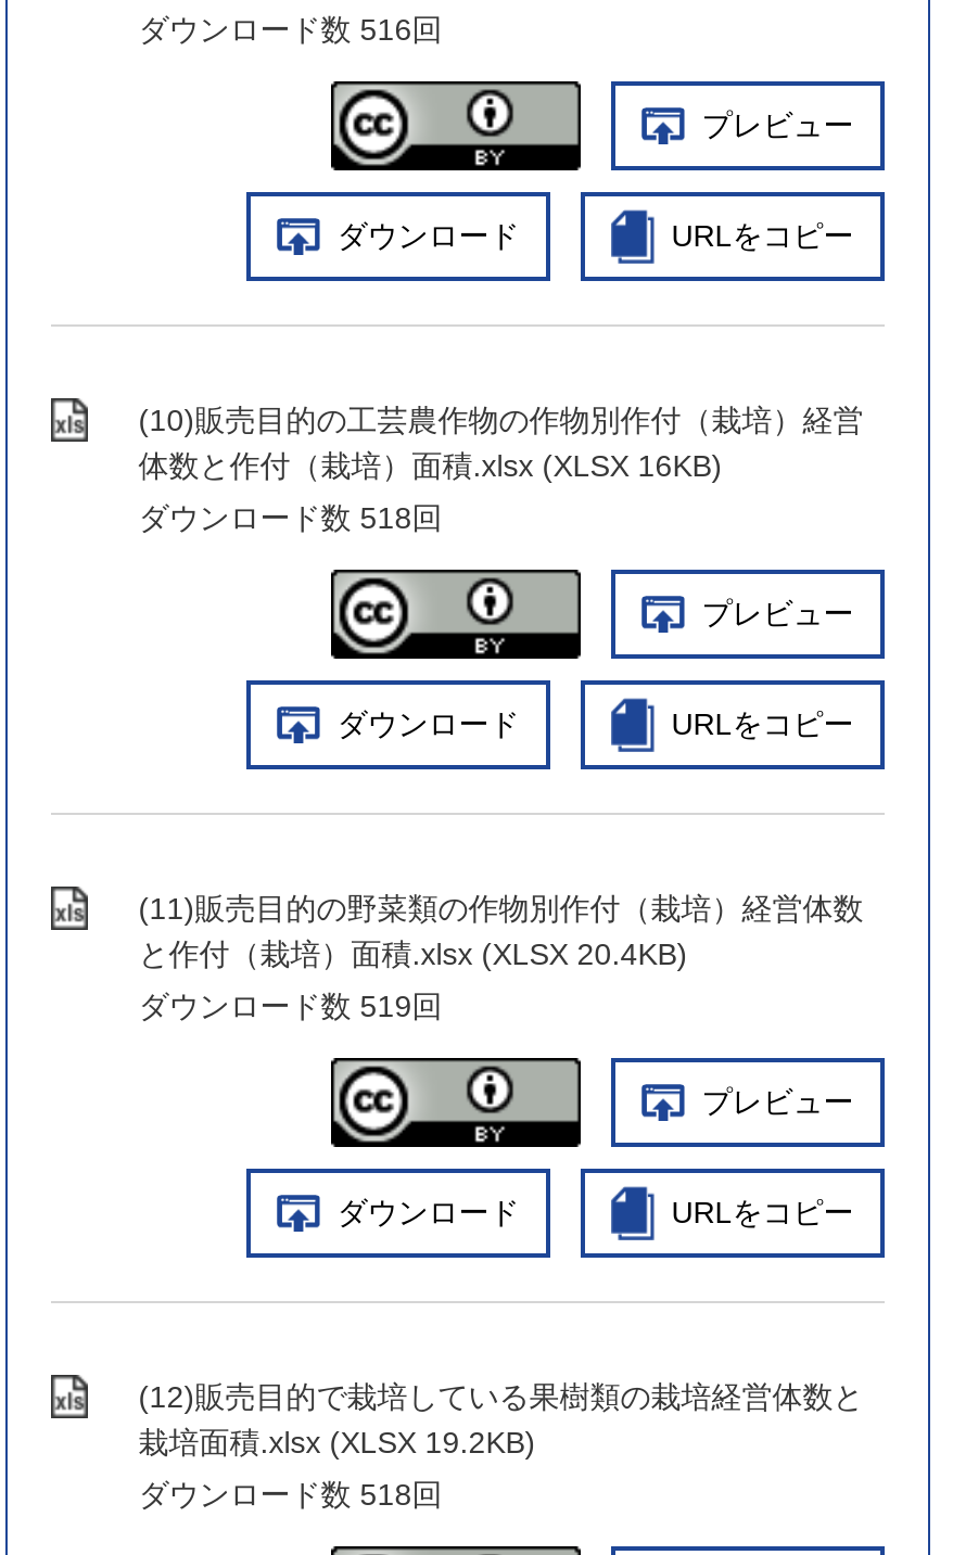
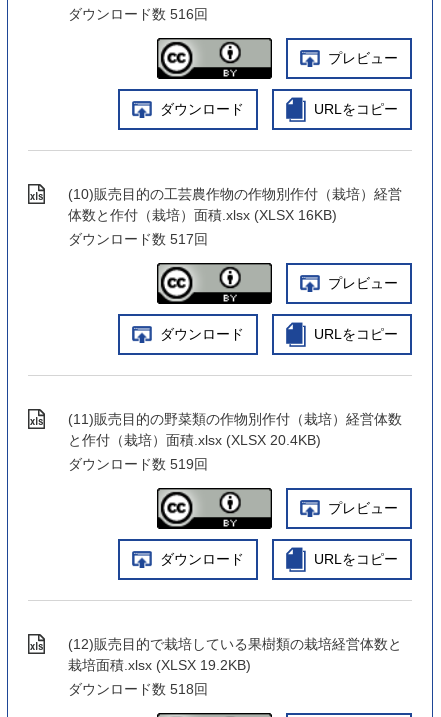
- ダウンロード数 518回
+ ダウンロード数 517回
